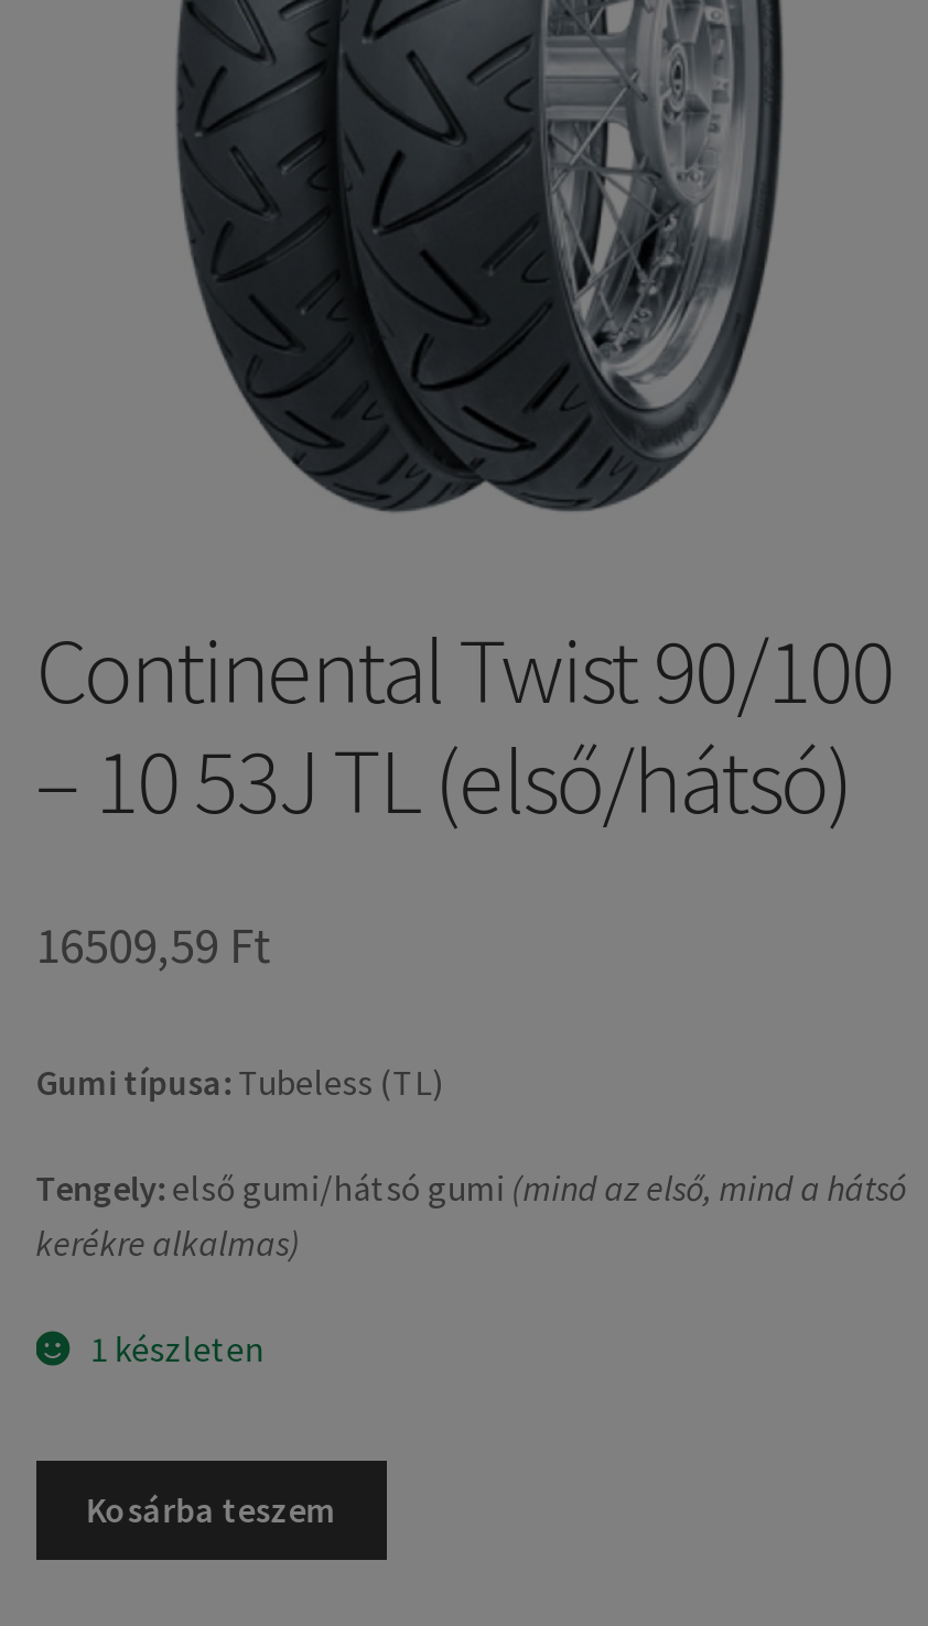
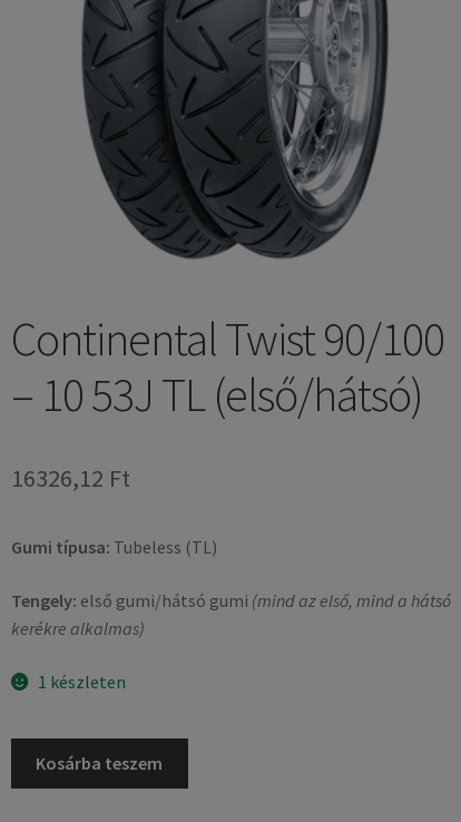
- 16509,59 Ft
+ 16326,12 Ft
